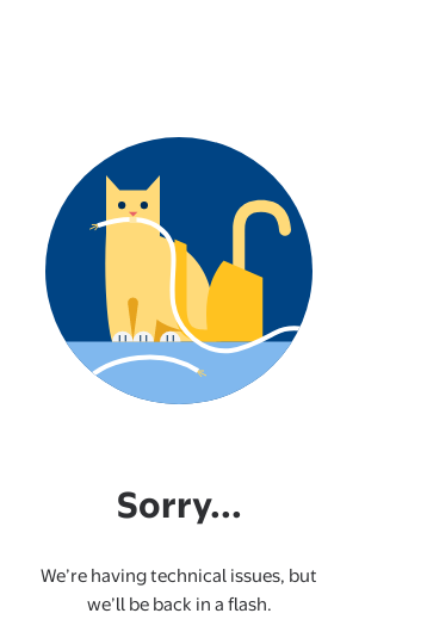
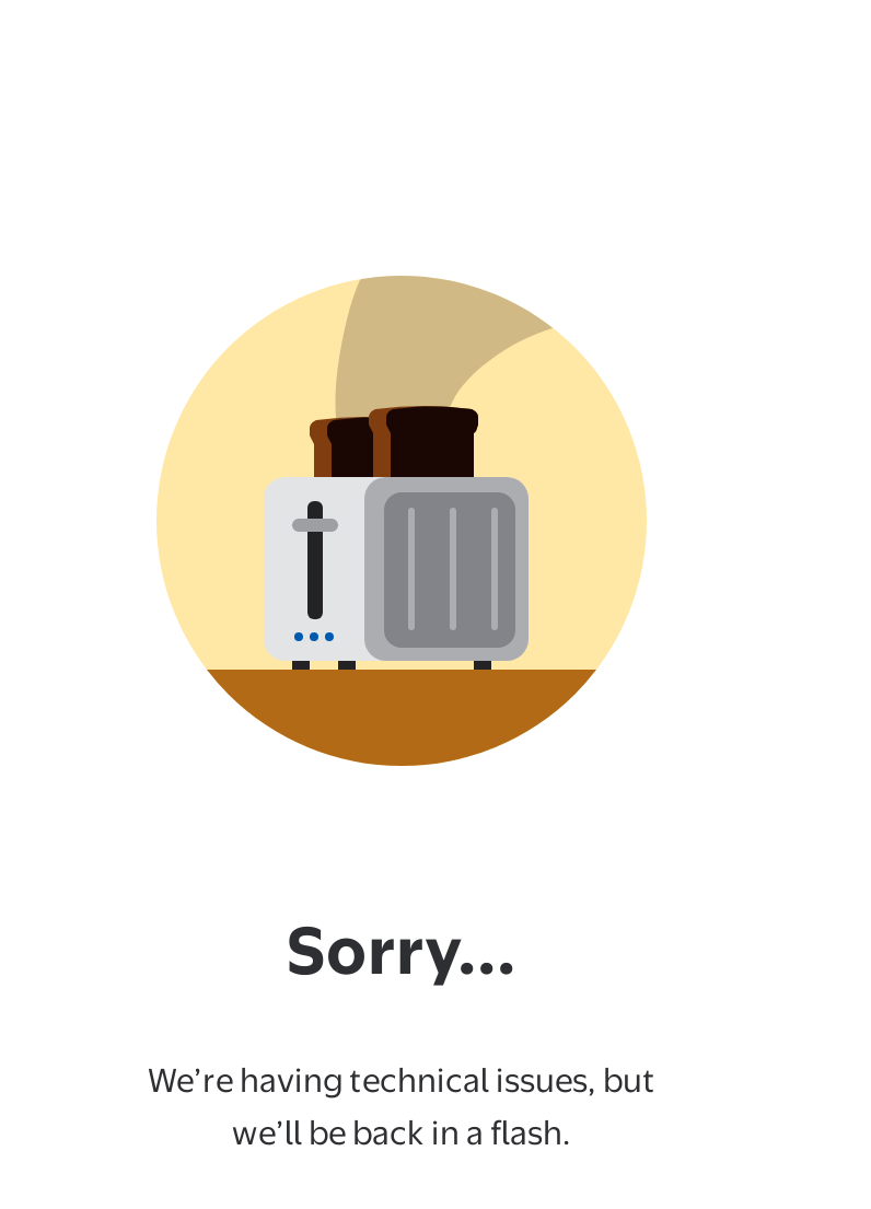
- [image]
+ [image]
